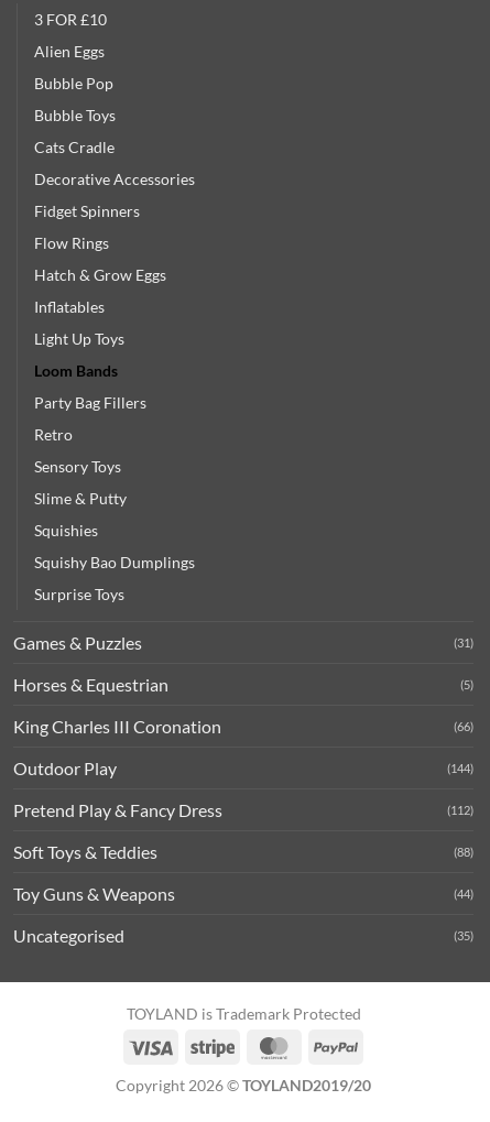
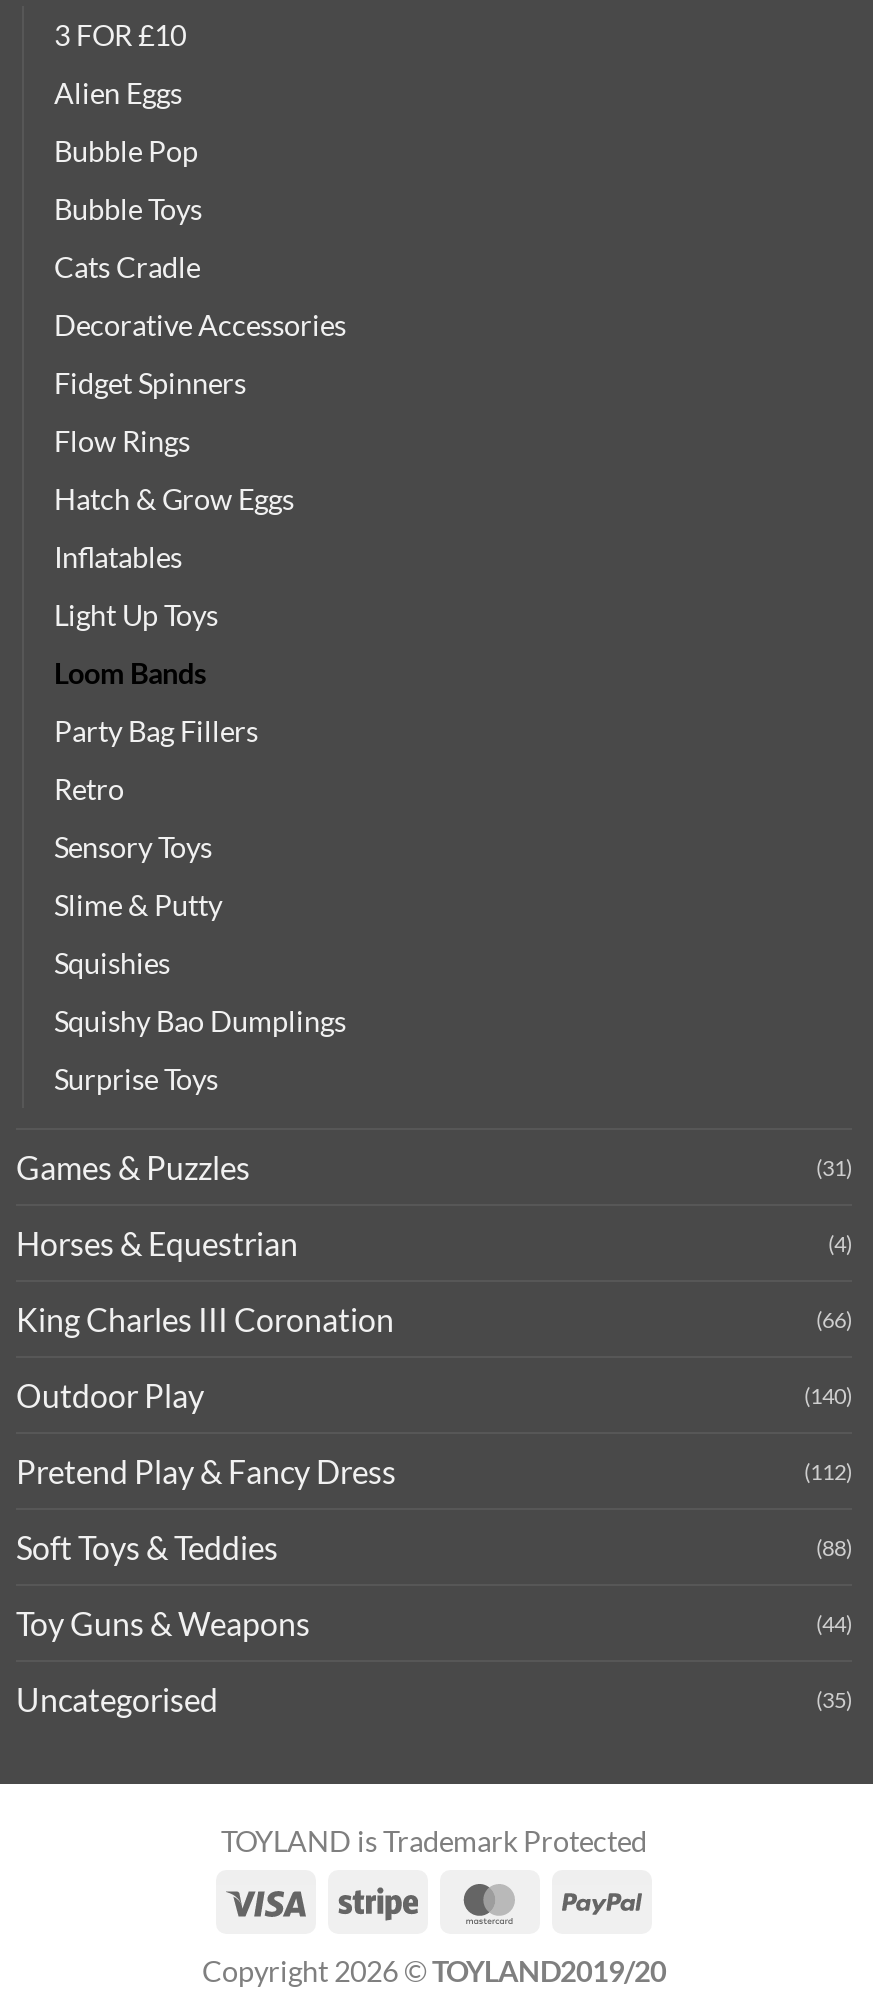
- (5)
+ (4)

- (144)
+ (140)
